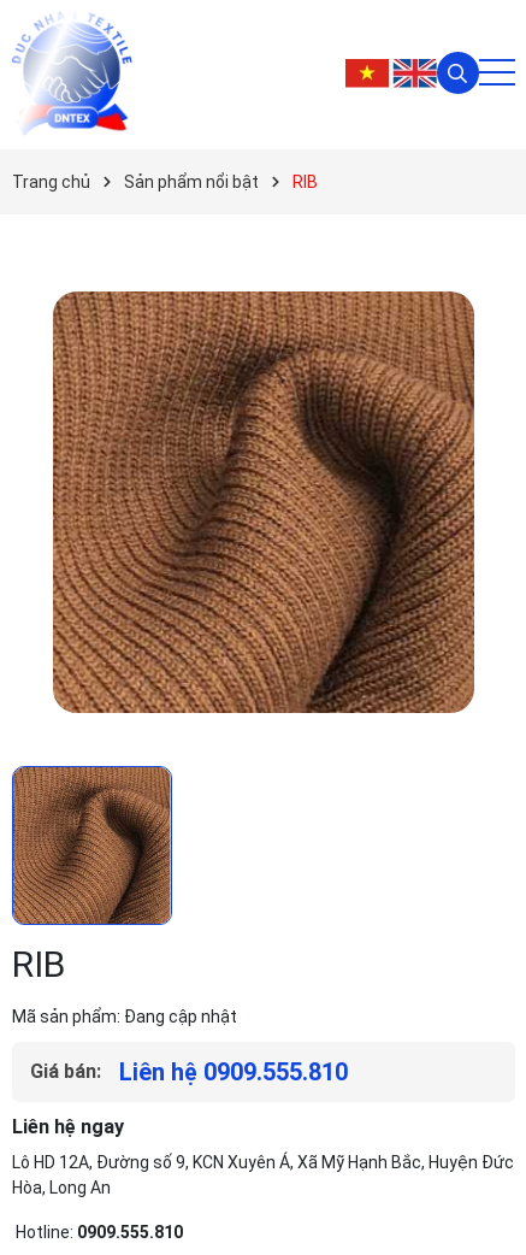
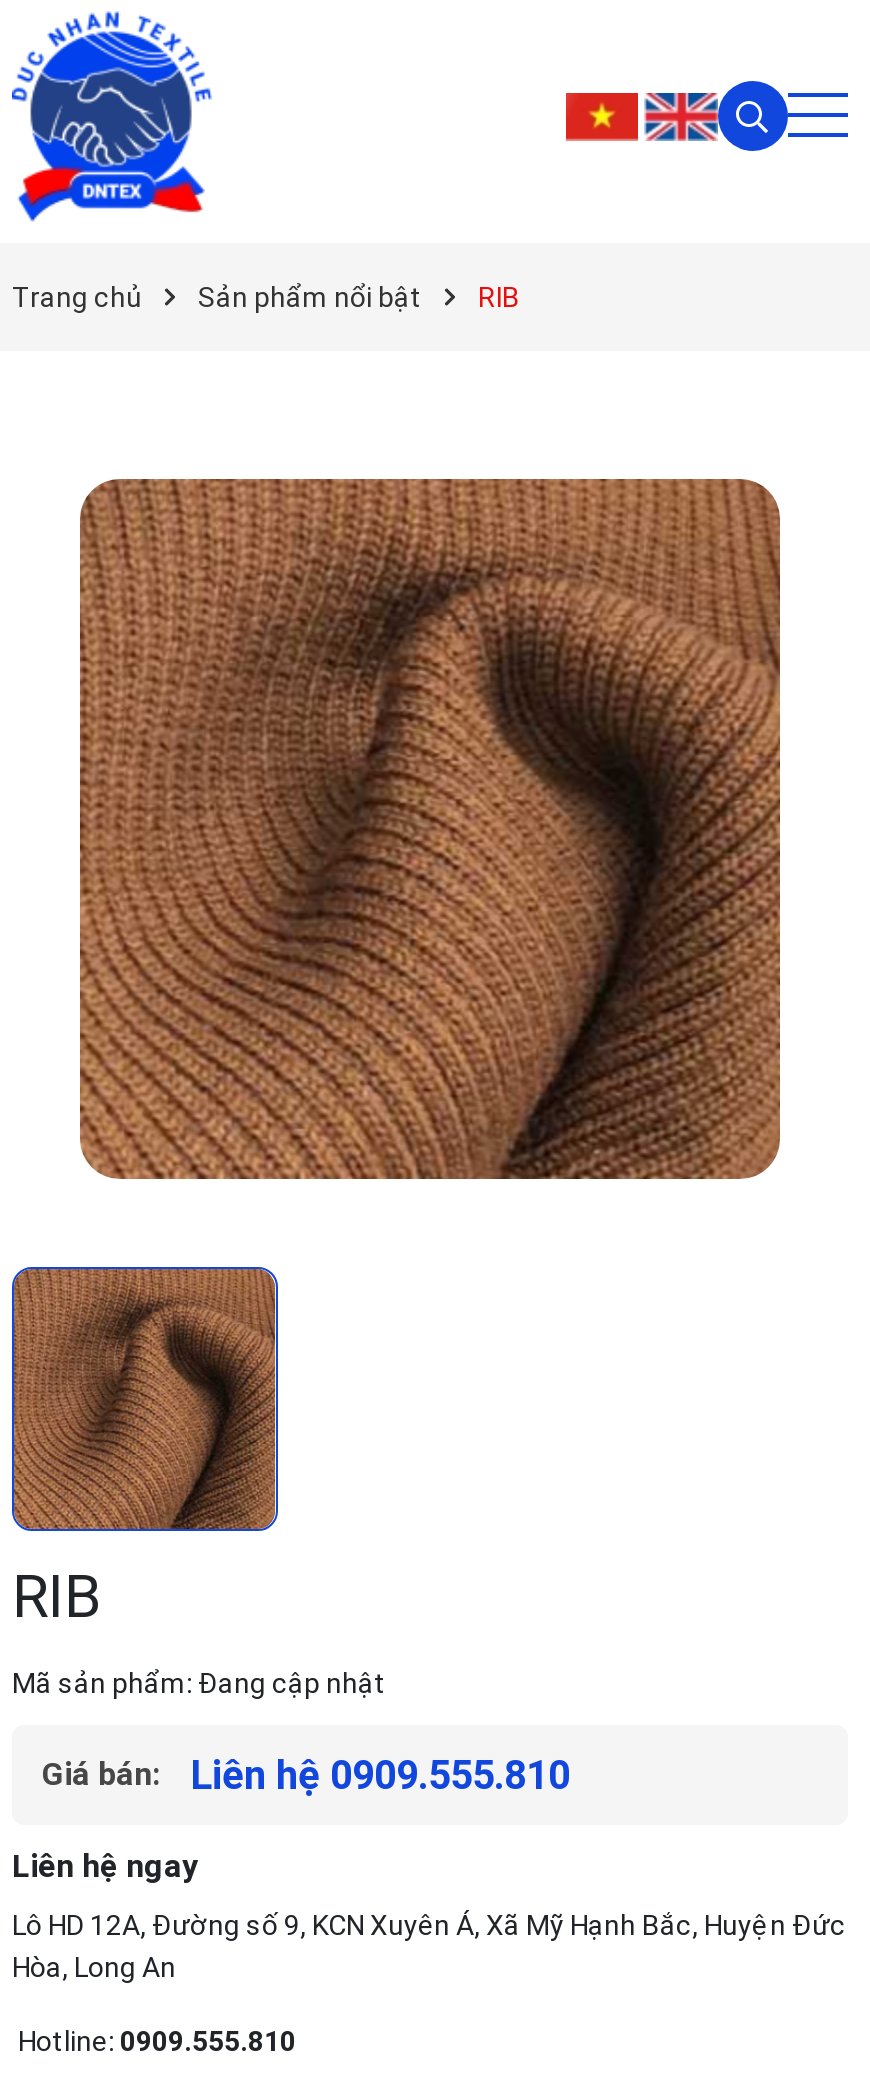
- [image]
+ [image]
